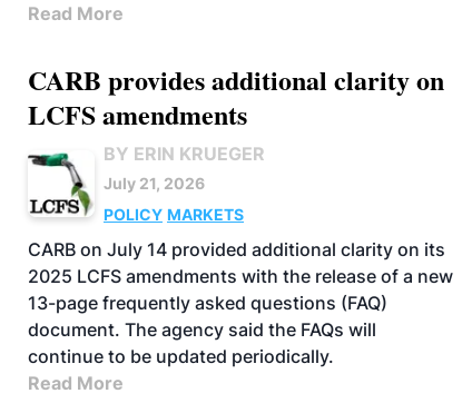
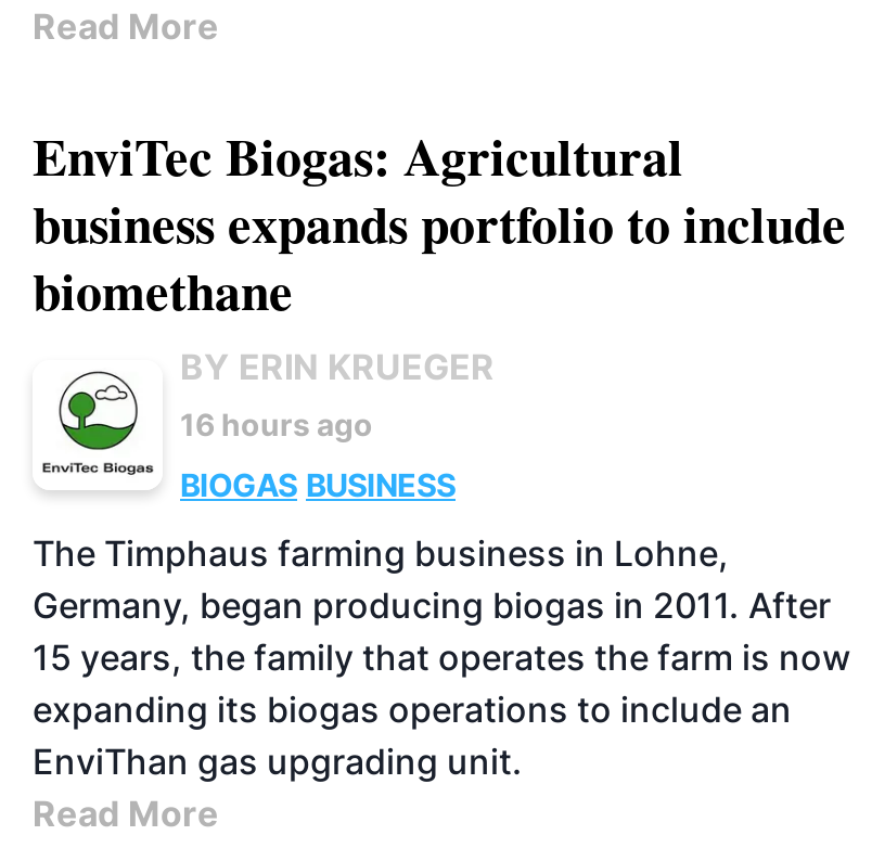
- CARB provides additional clarity on
- LCFS amendments
+ EnviTec Biogas: Agricultural
+ business expands portfolio to include
+ biomethane

- [image]
- July 21, 2026
+ [image]
+ 16 hours ago

- POLICY MARKETS
+ BIOGAS BUSINESS

- CARB on July 14 provided additional clarity on its
- 2025 LCFS amendments with the release of a new
- 13-page frequently asked questions (FAQ)
- document. The agency said the FAQs will
- continue to be updated periodically.
+ The Timphaus farming business in Lohne,
+ Germany, began producing biogas in 2011. After
+ 15 years, the family that operates the farm is now
+ expanding its biogas operations to include an
+ EnviThan gas upgrading unit.
